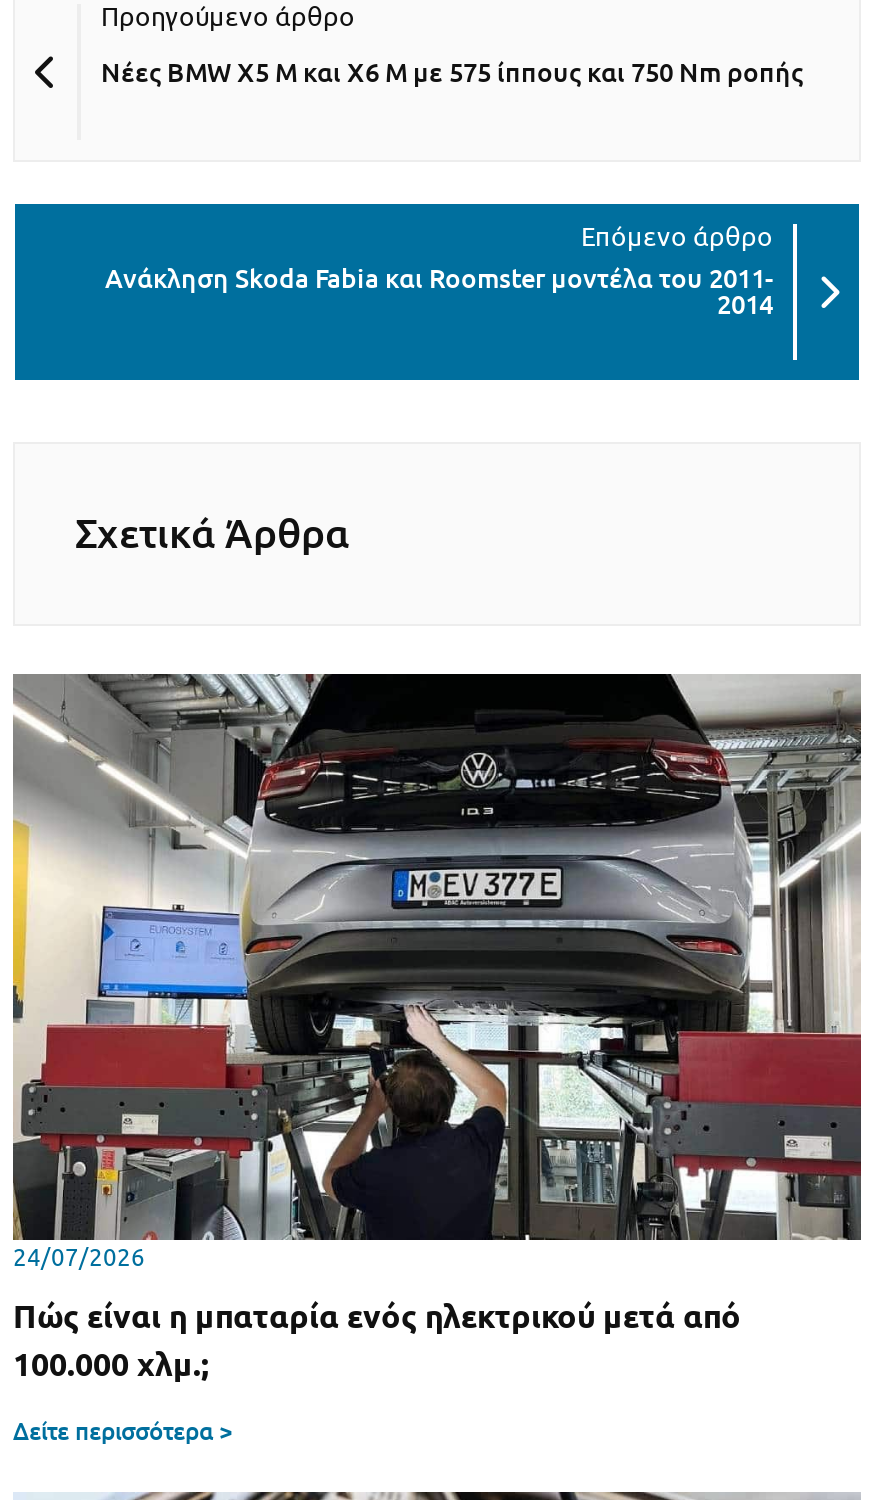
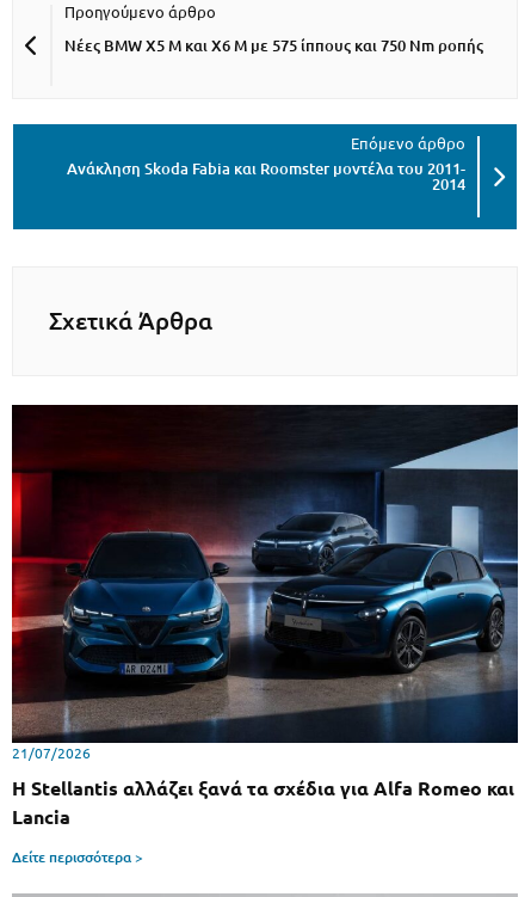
- [image]
- 24/07/2026
+ [image]
+ 21/07/2026

- Πώς είναι η μπαταρία ενός ηλεκτρικού μετά από
- 100.000 χλμ.;
+ Η Stellantis αλλάζει ξανά τα σχέδια για Alfa Romeo και
+ Lancia
